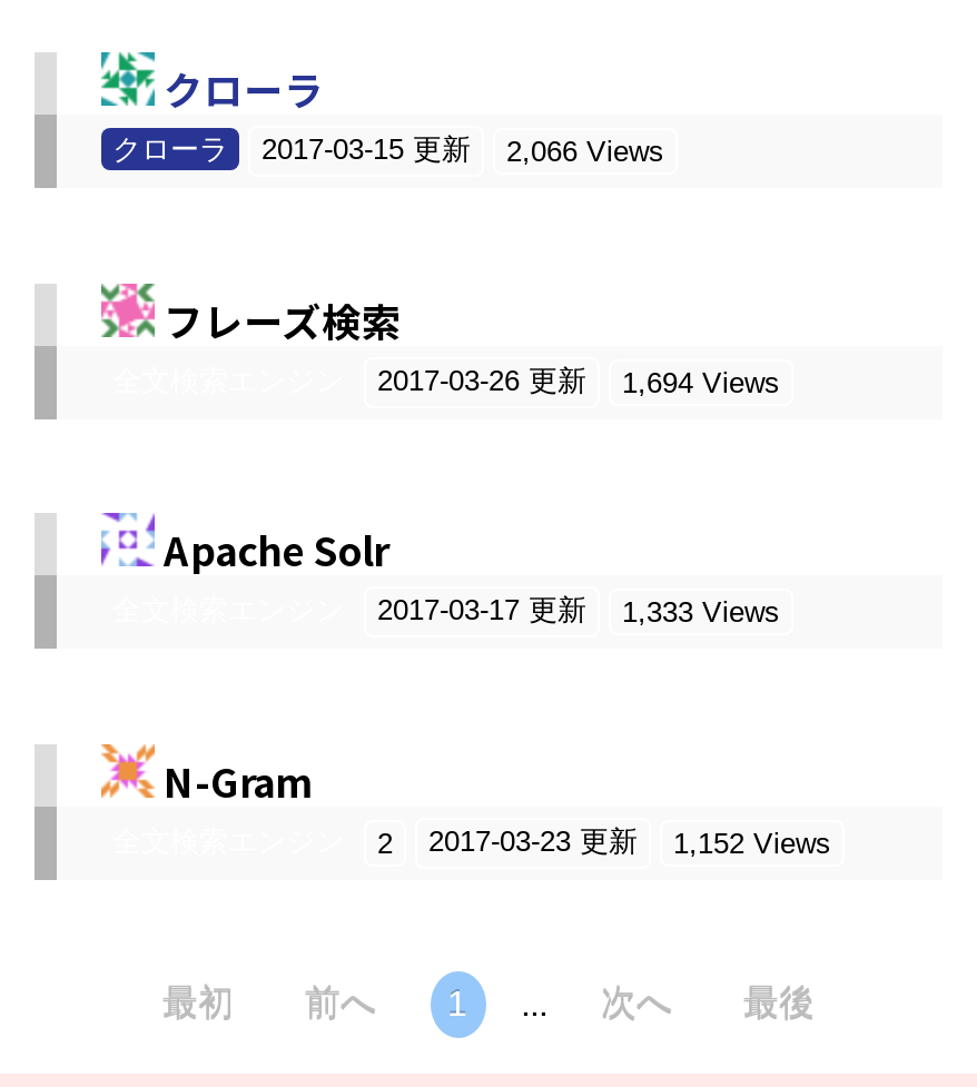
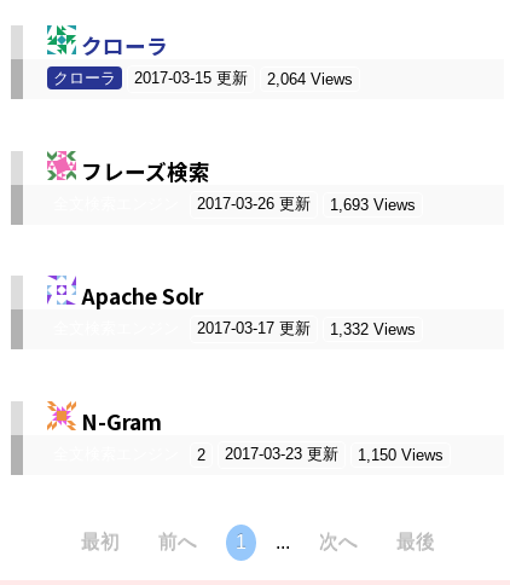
- クローラ 2017-03-15 更新 2,066 Views
+ クローラ 2017-03-15 更新 2,064 Views

- 1,694 Views
+ 1,693 Views

- 1,333 Views
+ 1,332 Views

- 1,152 Views
+ 1,150 Views
